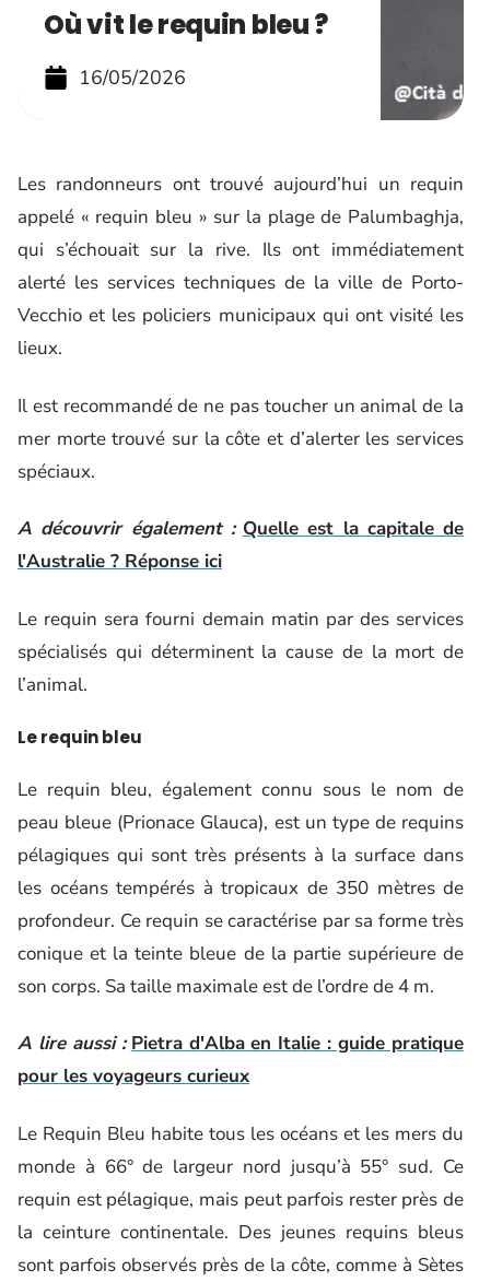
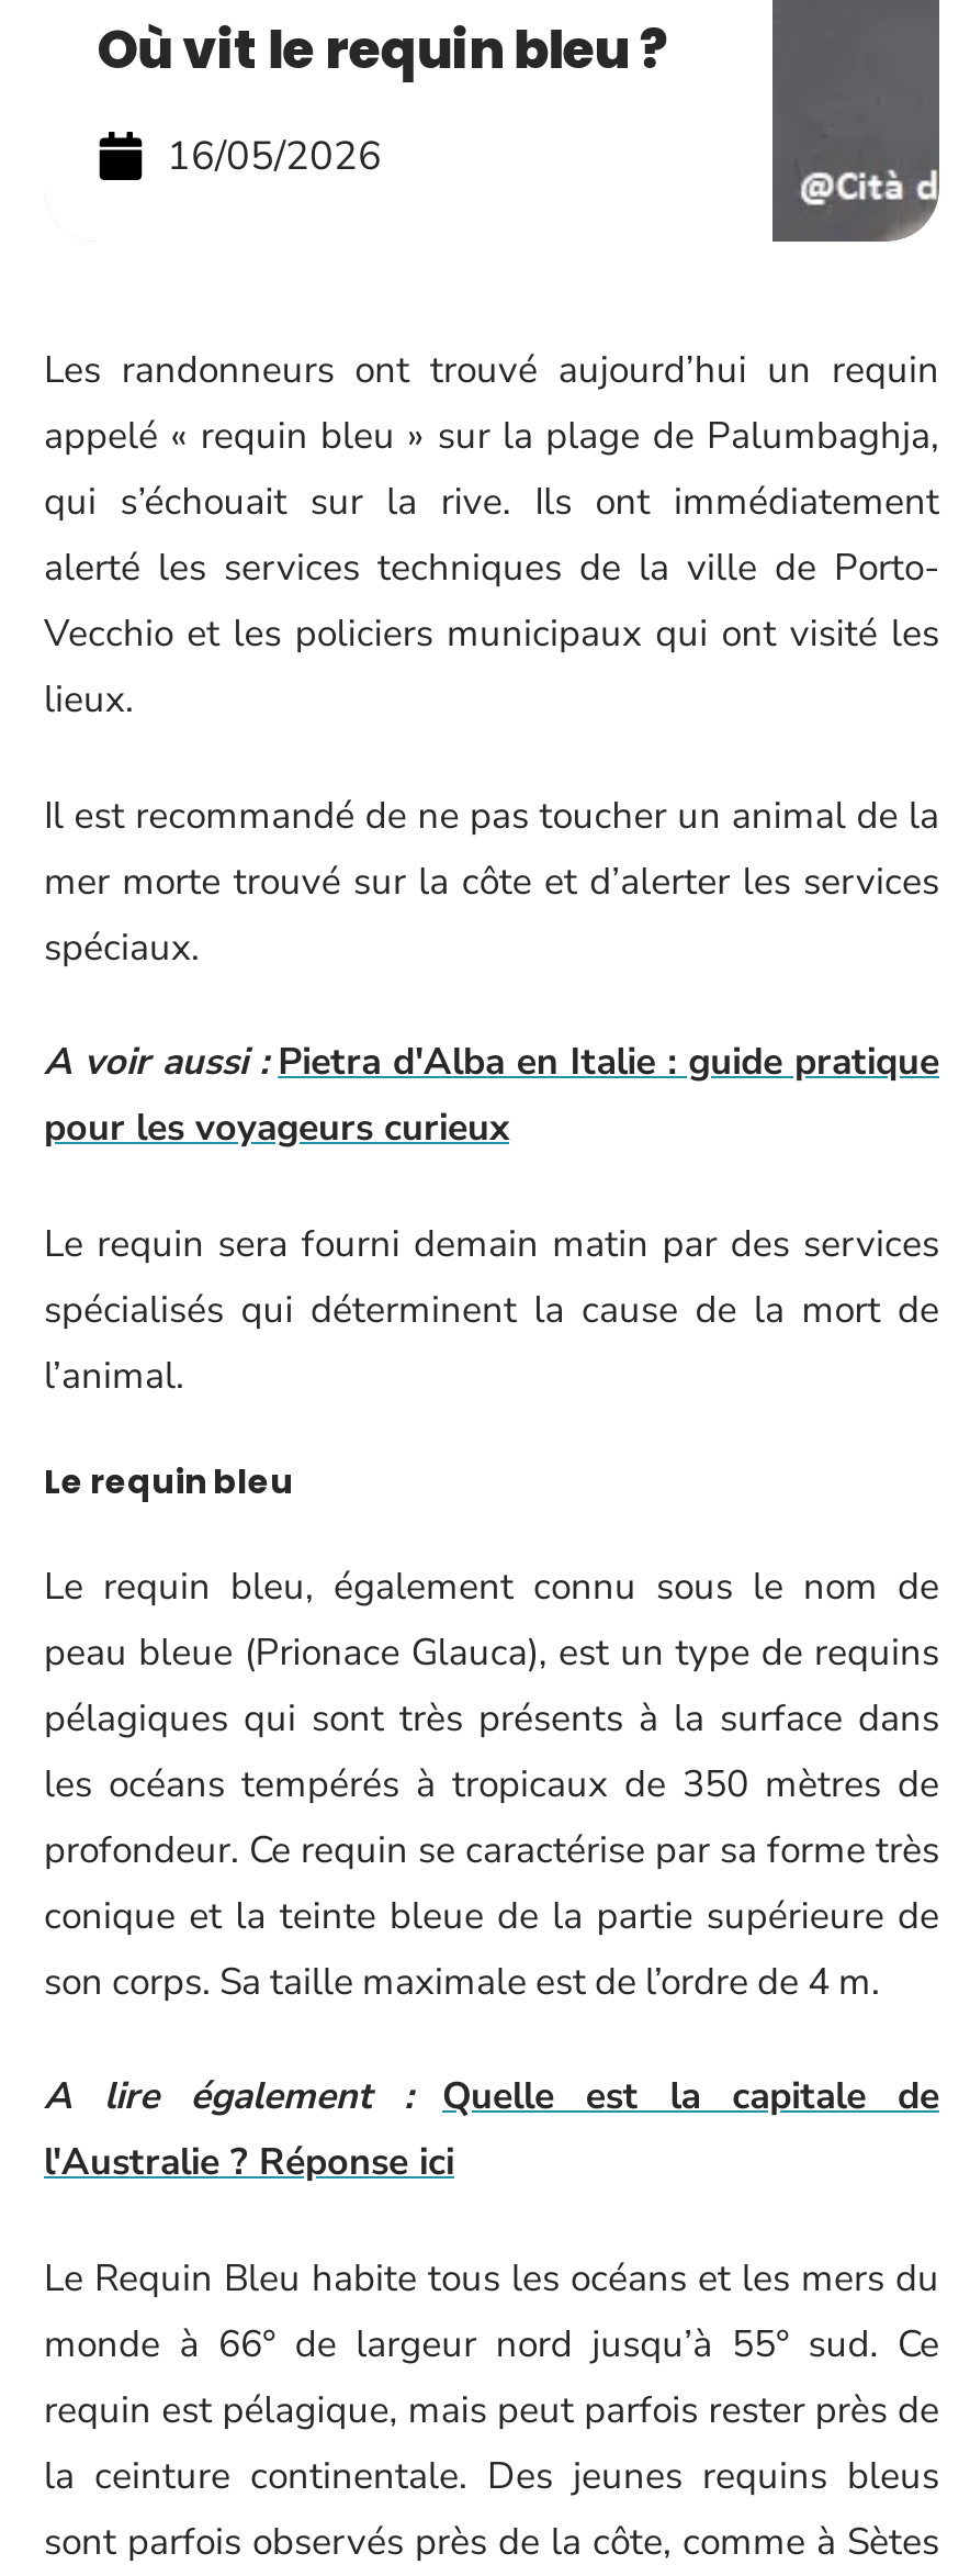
- A découvrir également : Quelle est la capitale de
+ A voir aussi : Pietra d'Alba en Italie : guide pratique

moved down: l'Australie ? Réponse ici

- A lire aussi : Pietra d'Alba en Italie : guide pratique
+ A lire également : Quelle est la capitale de

moved up: pour les voyageurs curieux
